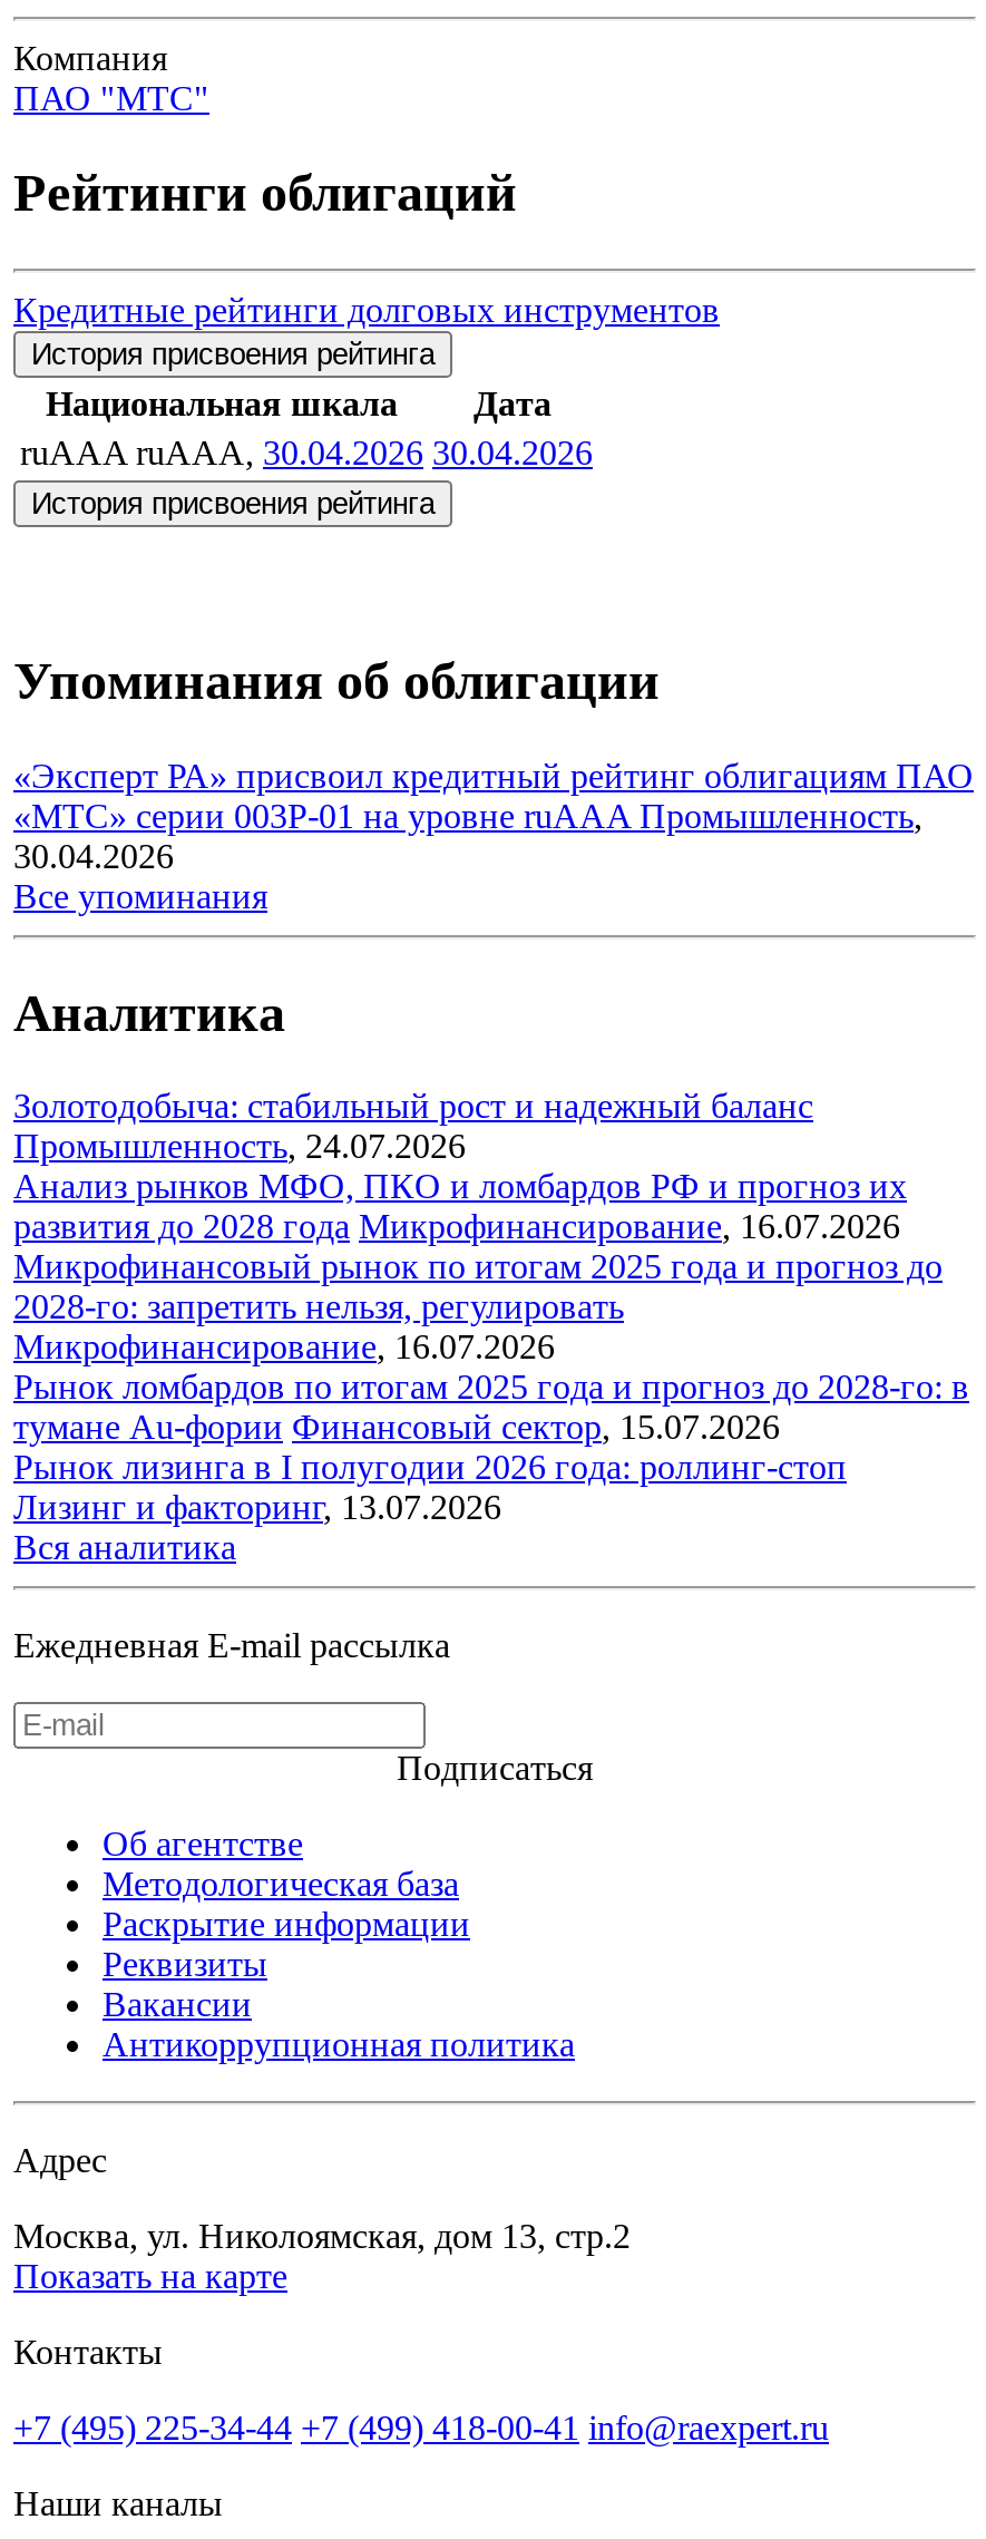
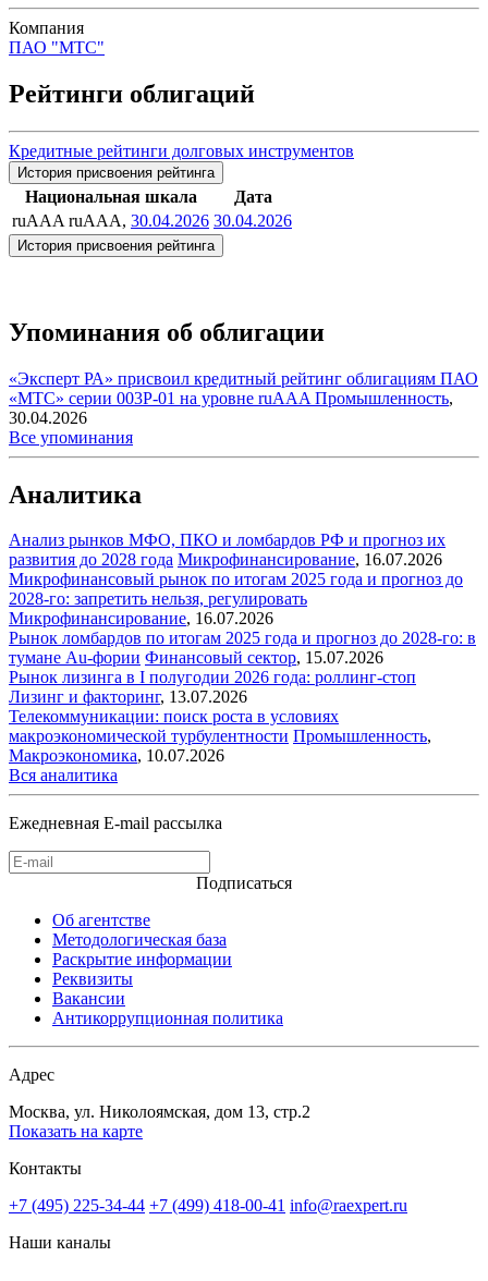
- Золотодобыча: стабильный рост и надежный баланс
- Промышленность, 24.07.2026

moved up: Анализ рынков МФО, ПКО и ломбардов РФ и прогноз их | развития до 2028 года Микрофинансирование, 16.07.2026 | Микрофинансовый рынок по итогам 2025 года и прогноз до | ... | Рынок лизинга в I полугодии 2026 года: роллинг-стоп | Лизинг и факторинг, 13.07.2026

+ Телекоммуникации: поиск роста в условиях
+ макроэкономической турбулентности Промышленность,
+ Макроэкономика, 10.07.2026
